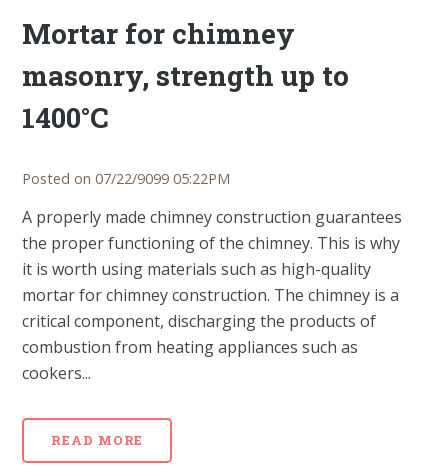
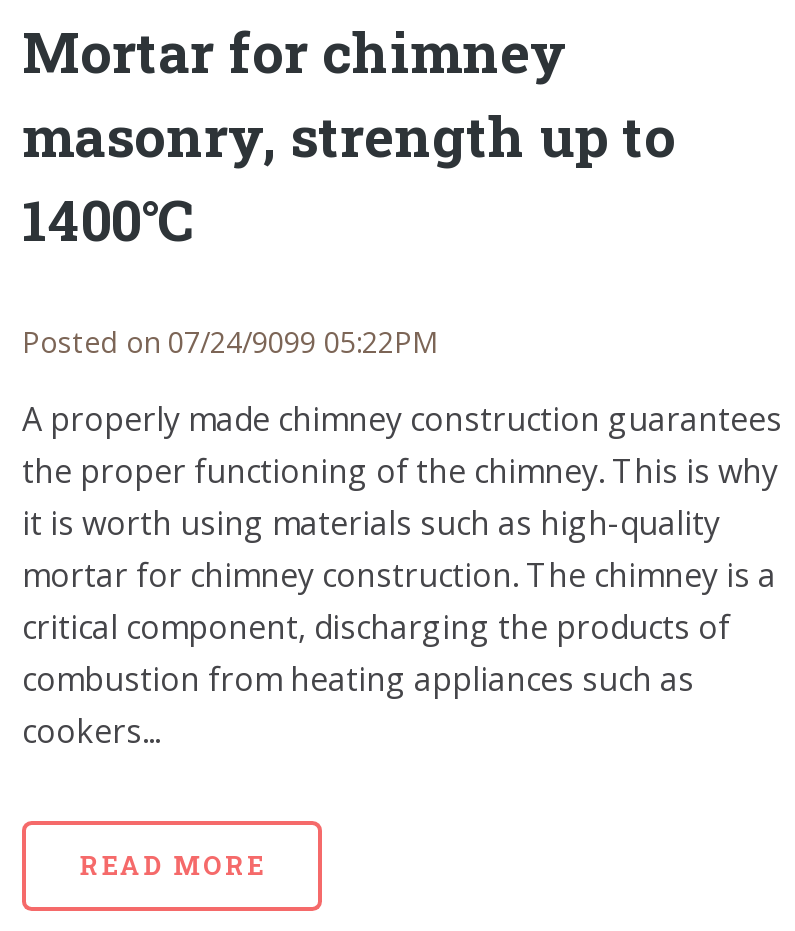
- Posted on 07/22/9099 05:22PM
+ Posted on 07/24/9099 05:22PM
